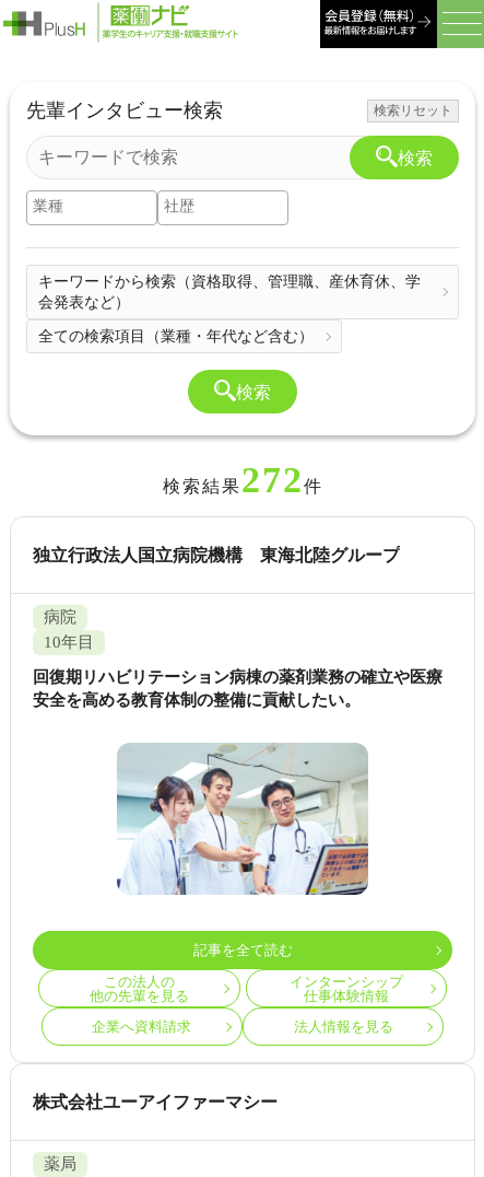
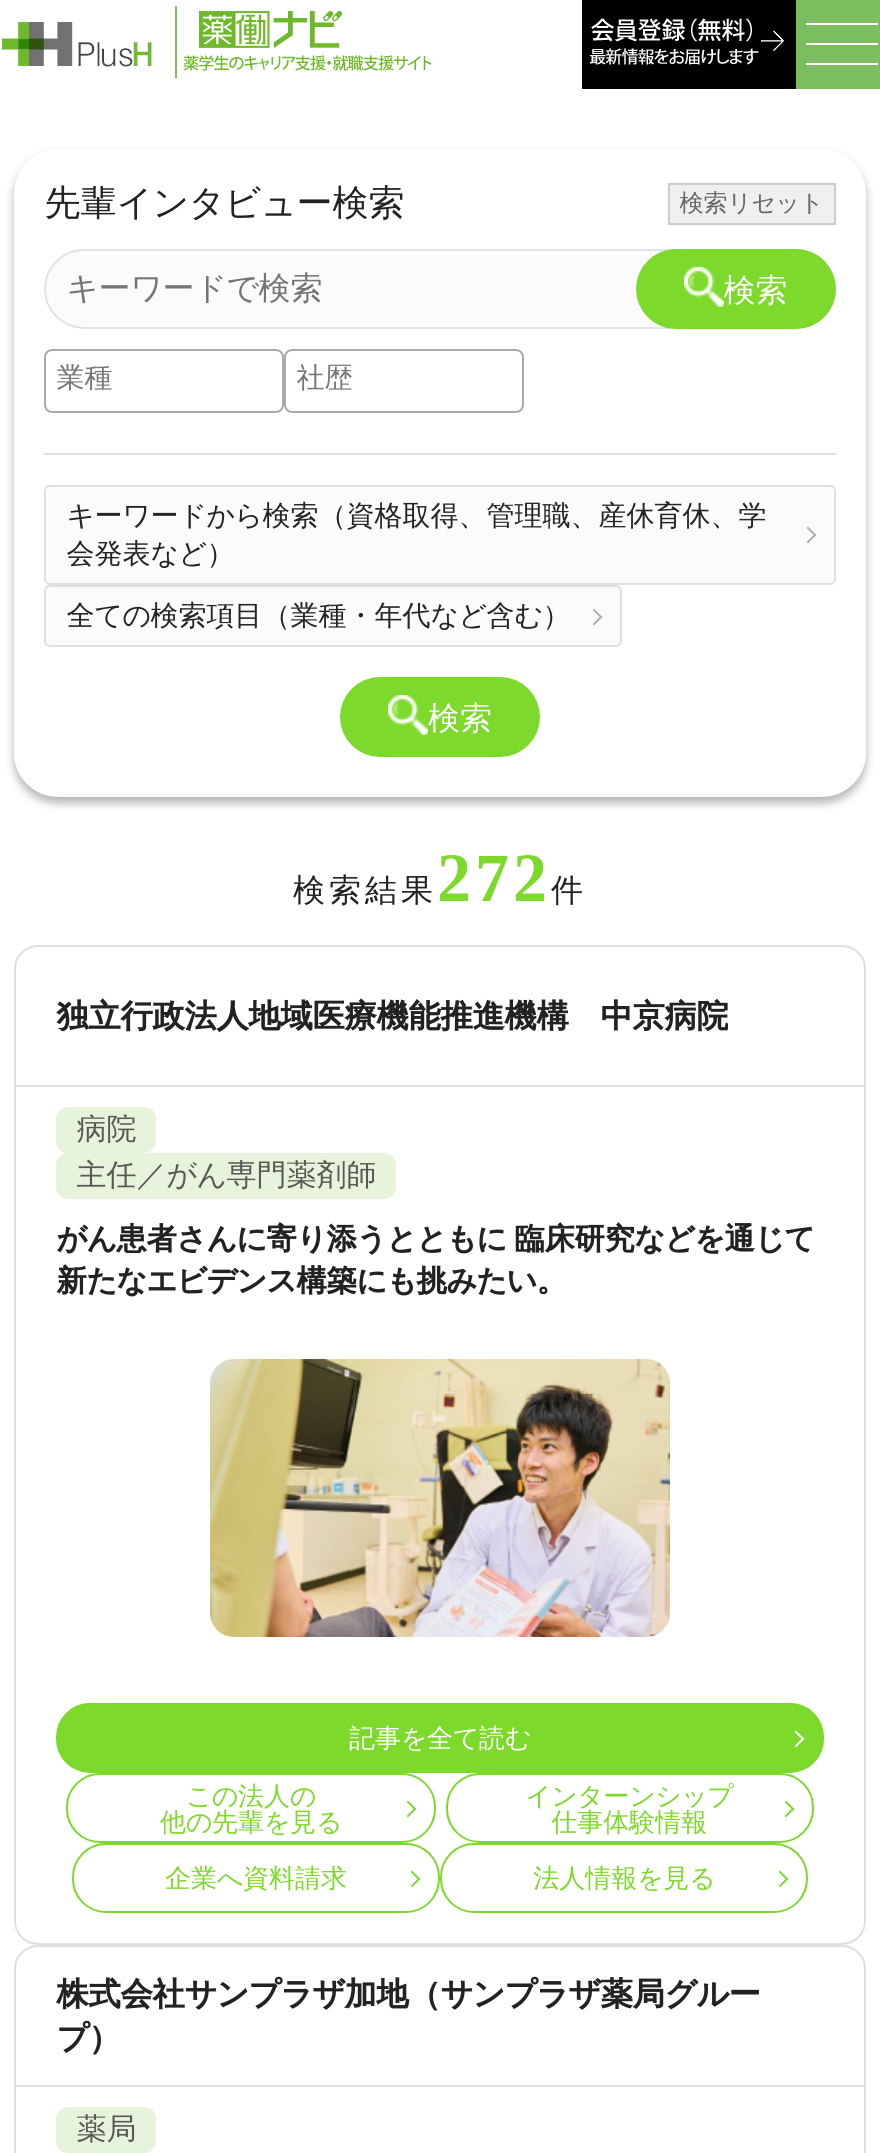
- 独立行政法人国立病院機構 東海北陸グループ
+ 独立行政法人地域医療機能推進機構 中京病院

- 10年目
+ 主任／がん専門薬剤師

- 回復期リハビリテーション病棟の薬剤業務の確立や医療
- 安全を高める教育体制の整備に貢献したい。
+ がん患者さんに寄り添うとともに 臨床研究などを通じて
+ 新たなエビデンス構築にも挑みたい。

- [image]
+ [image]

- 株式会社ユーアイファーマシー
+ 株式会社サンプラザ加地（サンプラザ薬局グルー
+ プ）
